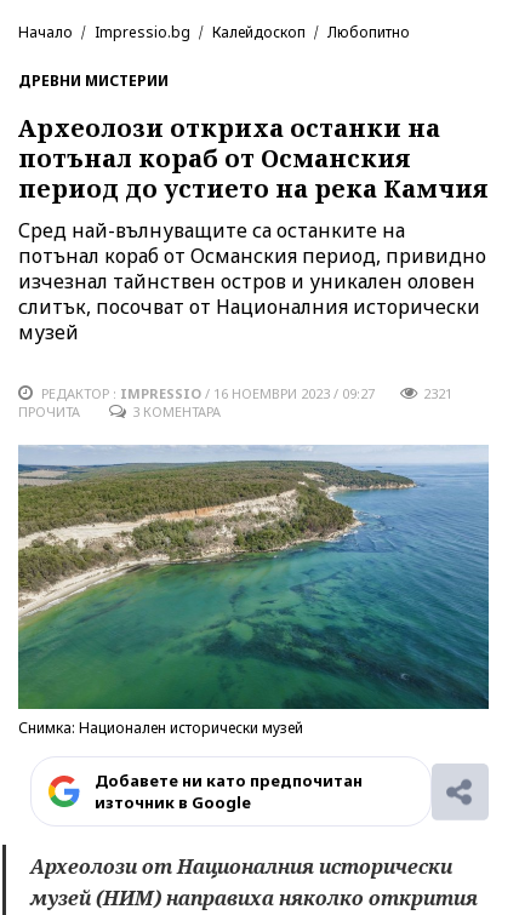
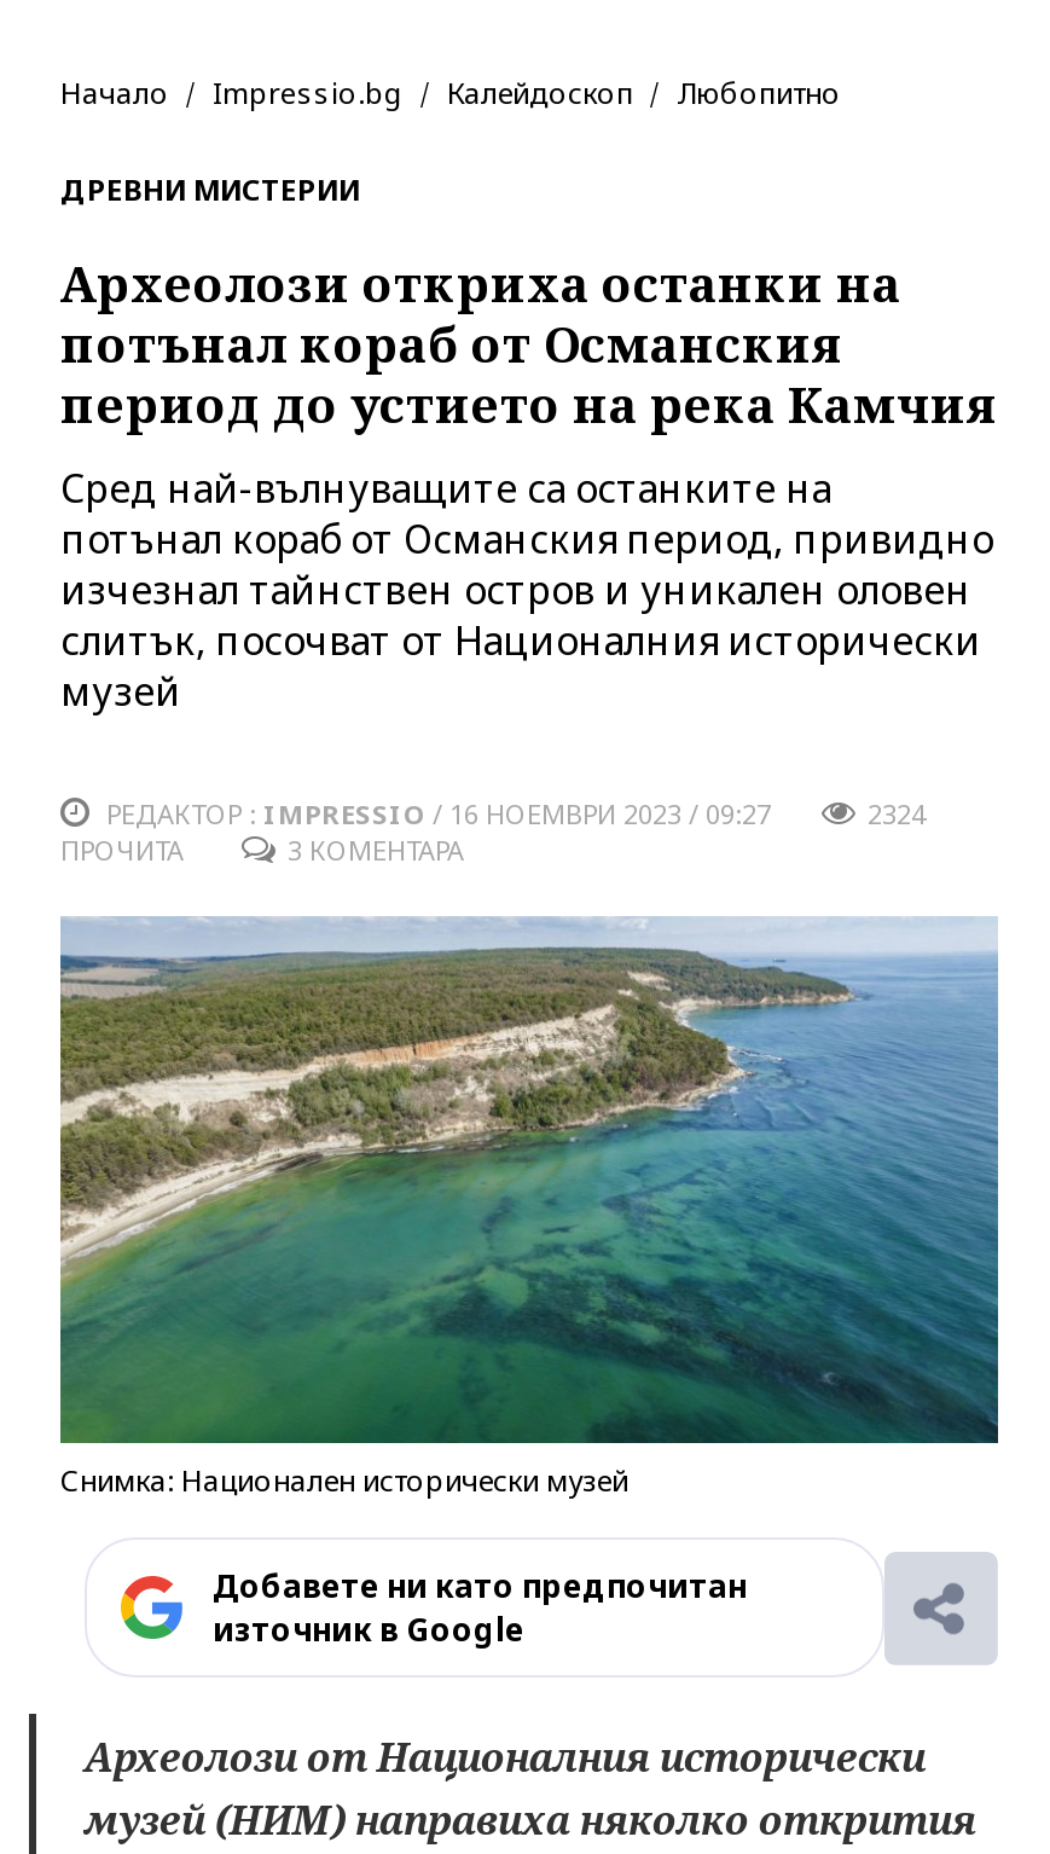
- 2321
+ 2324
